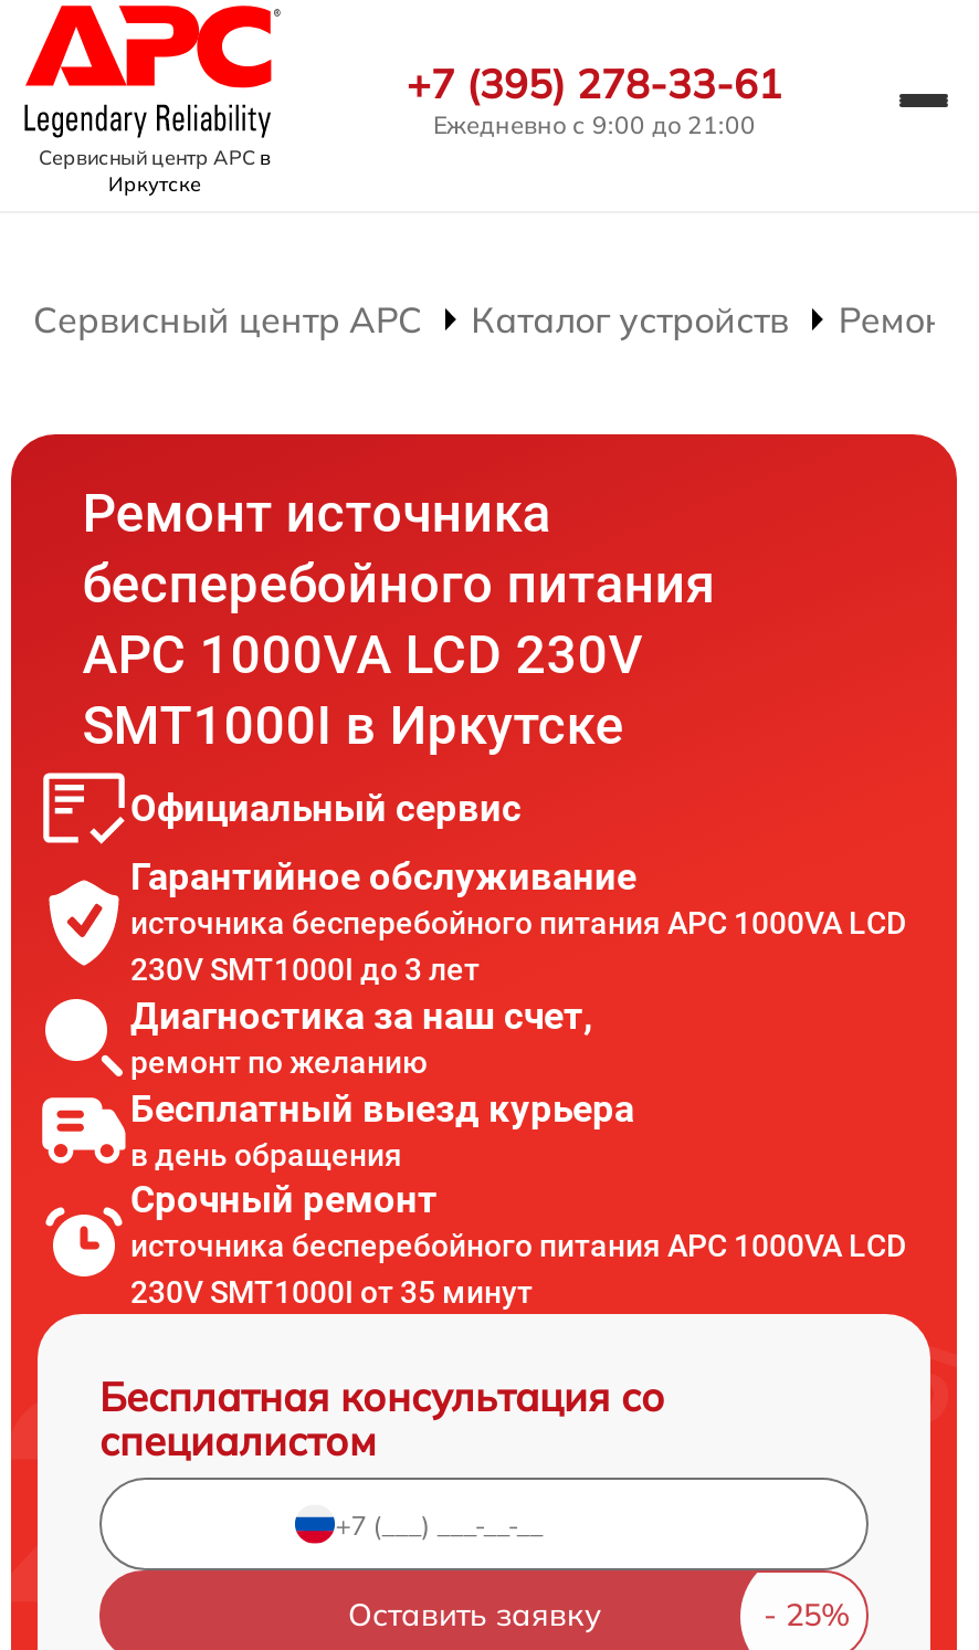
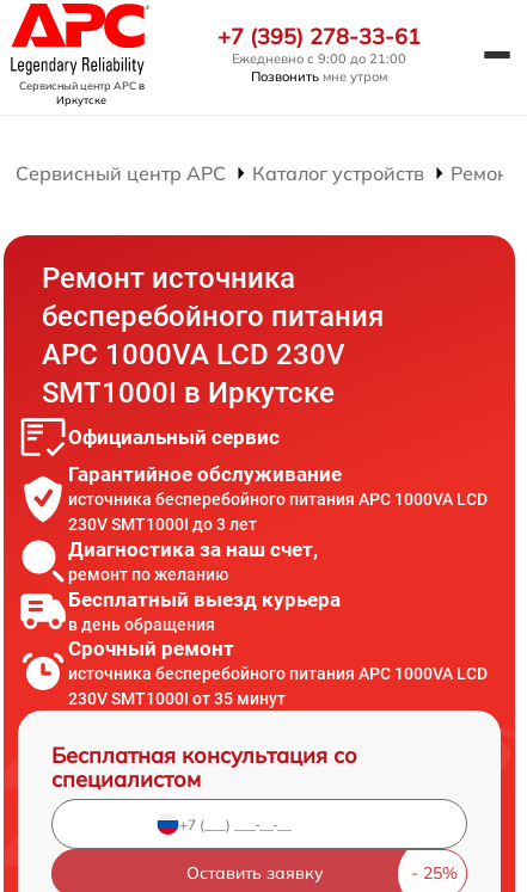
+ Позвонить мне утром
